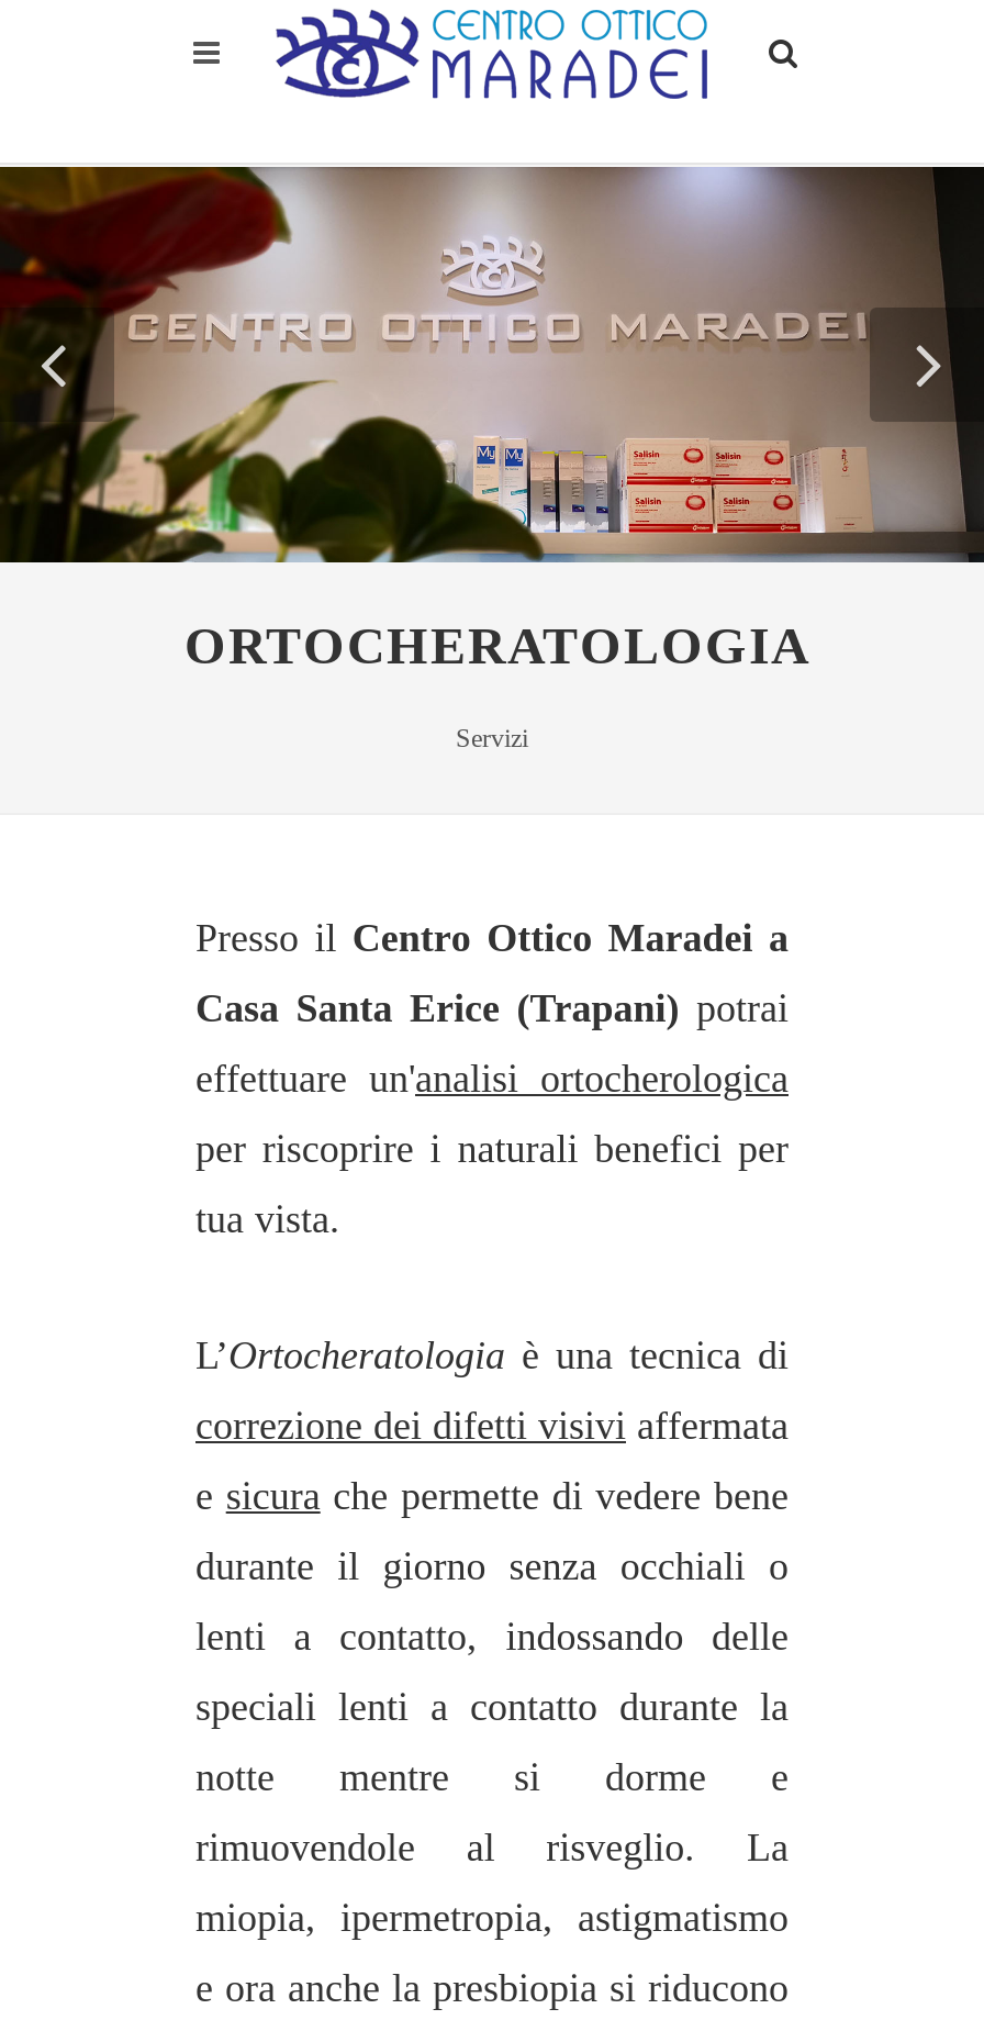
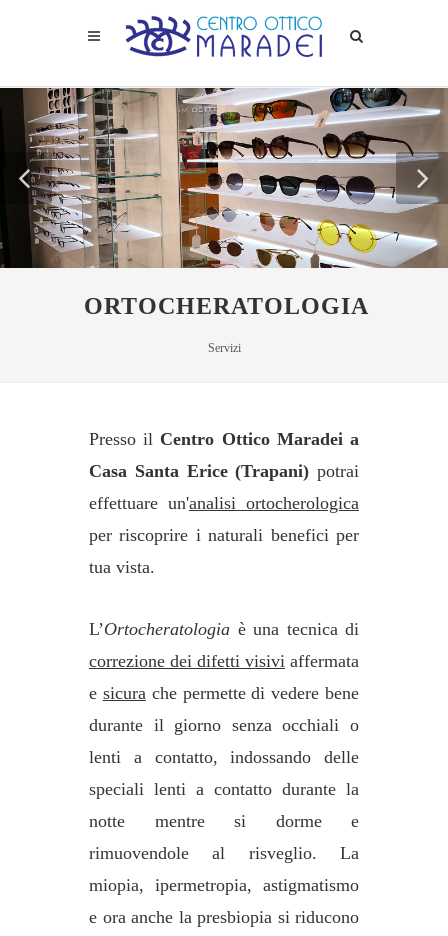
- [image]
+ [image]
